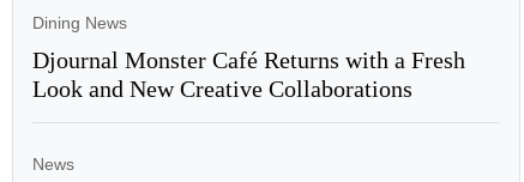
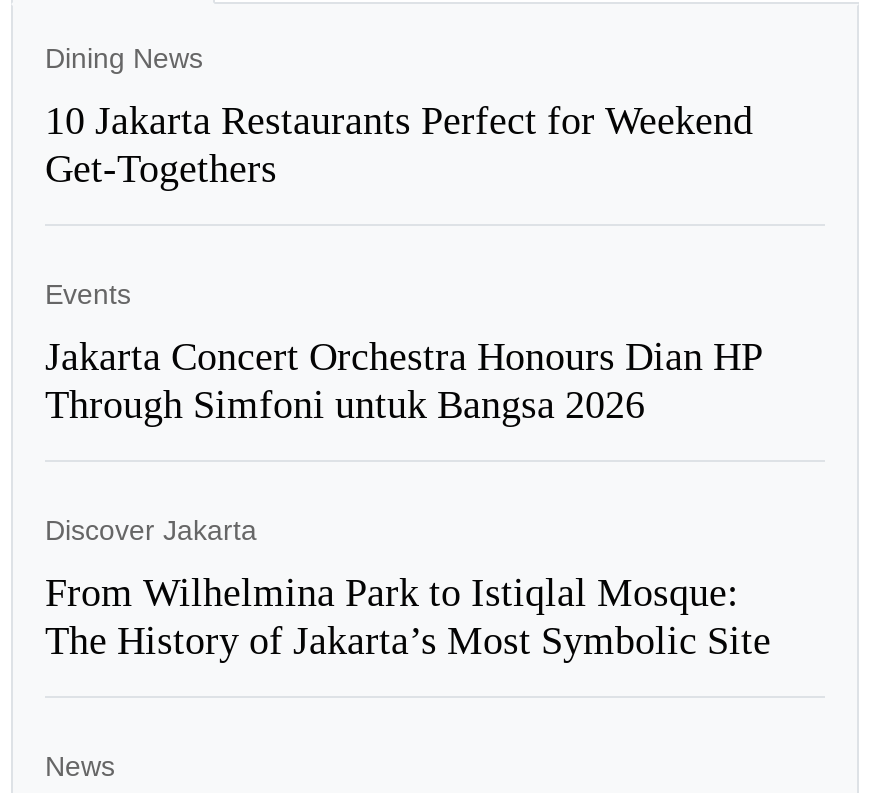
- Djournal Monster Café Returns with a Fresh
- Look and New Creative Collaborations
+ 10 Jakarta Restaurants Perfect for Weekend
+ Get-Togethers
+ Events
+ Jakarta Concert Orchestra Honours Dian HP
+ Through Simfoni untuk Bangsa 2026
+ Discover Jakarta
+ From Wilhelmina Park to Istiqlal Mosque:
+ The History of Jakarta’s Most Symbolic Site
